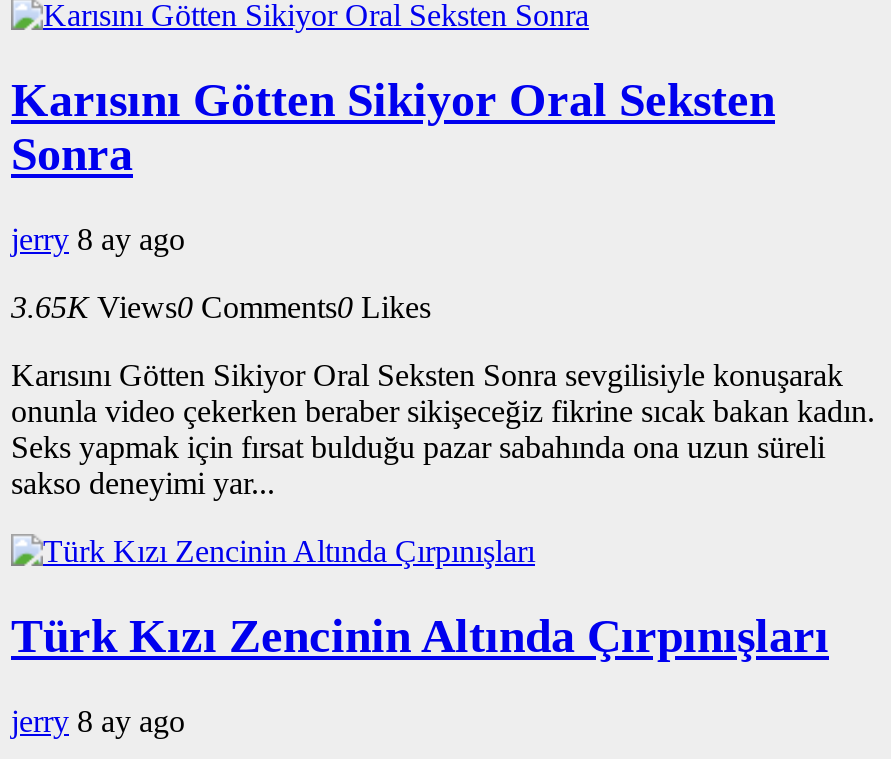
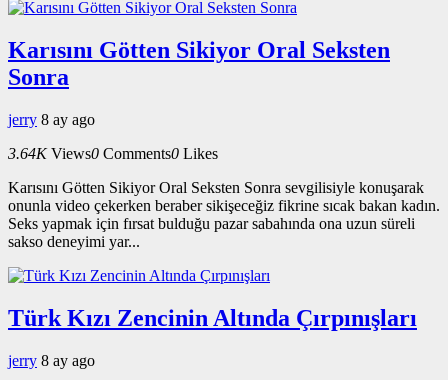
- 3.65K Views0 Comments0 Likes
+ 3.64K Views0 Comments0 Likes
